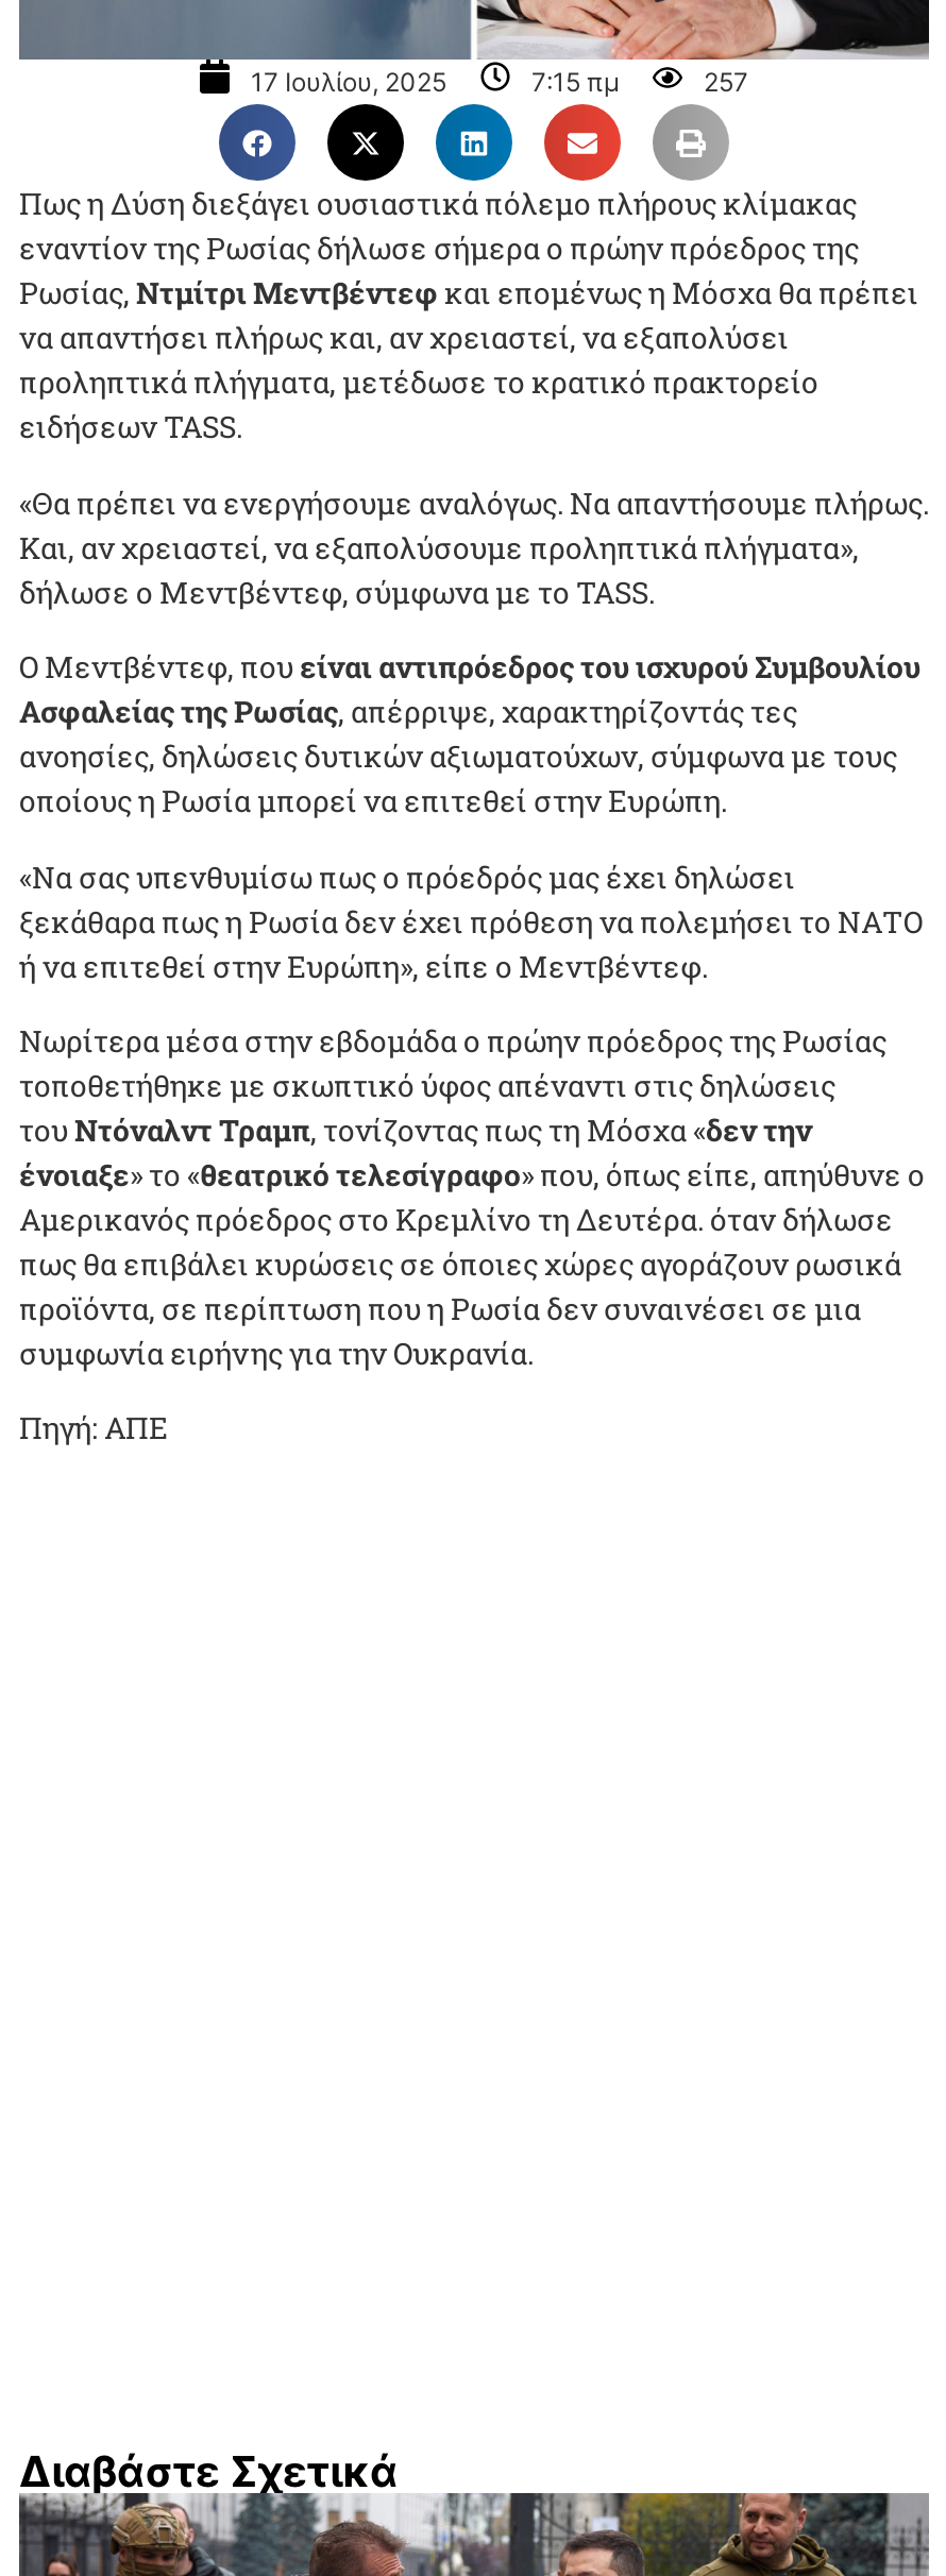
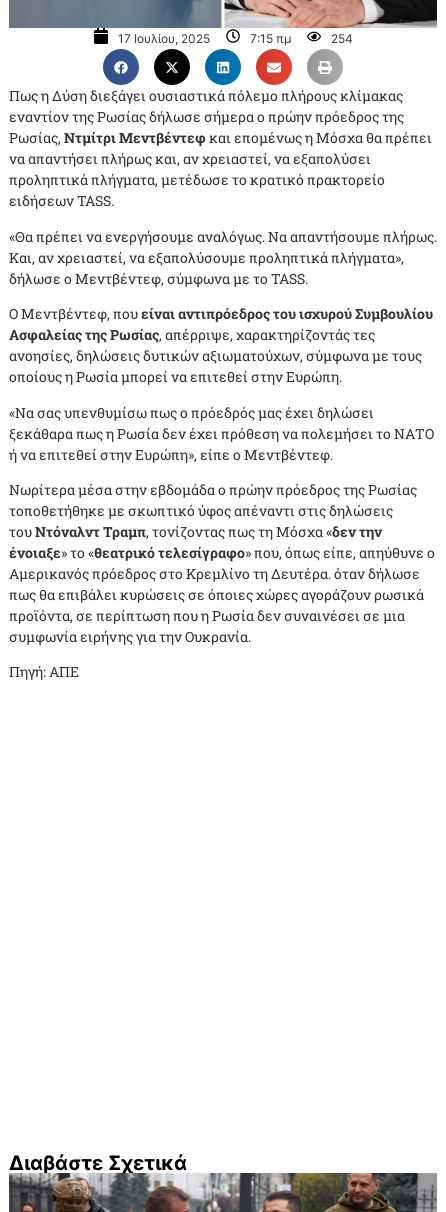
- 257
+ 254
